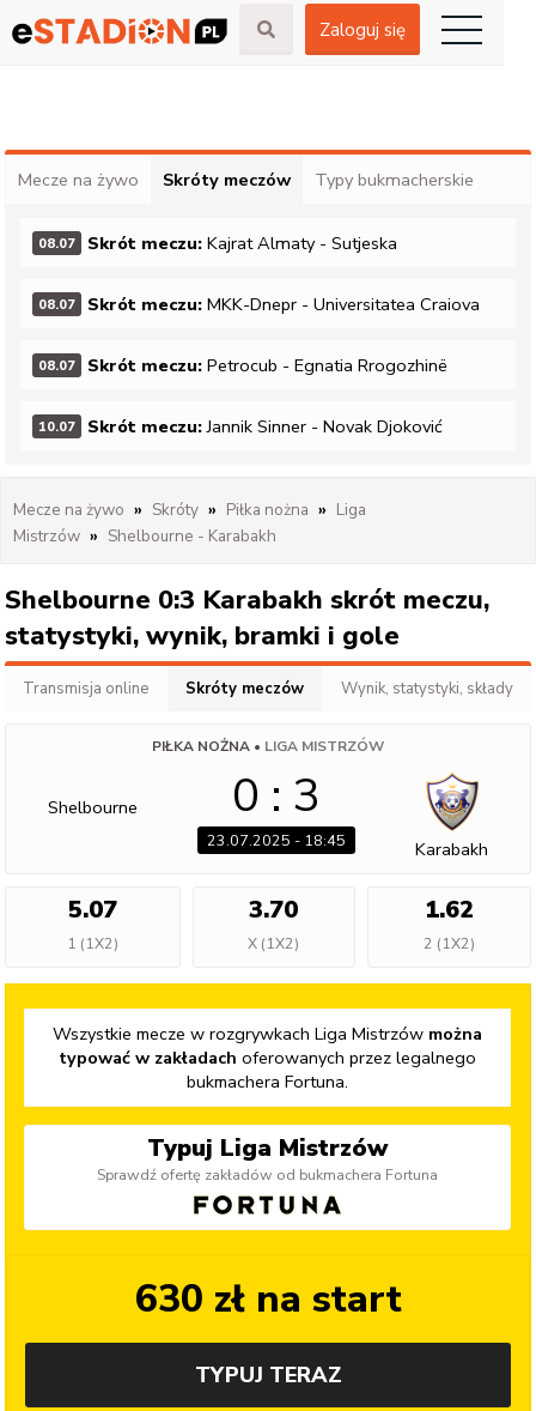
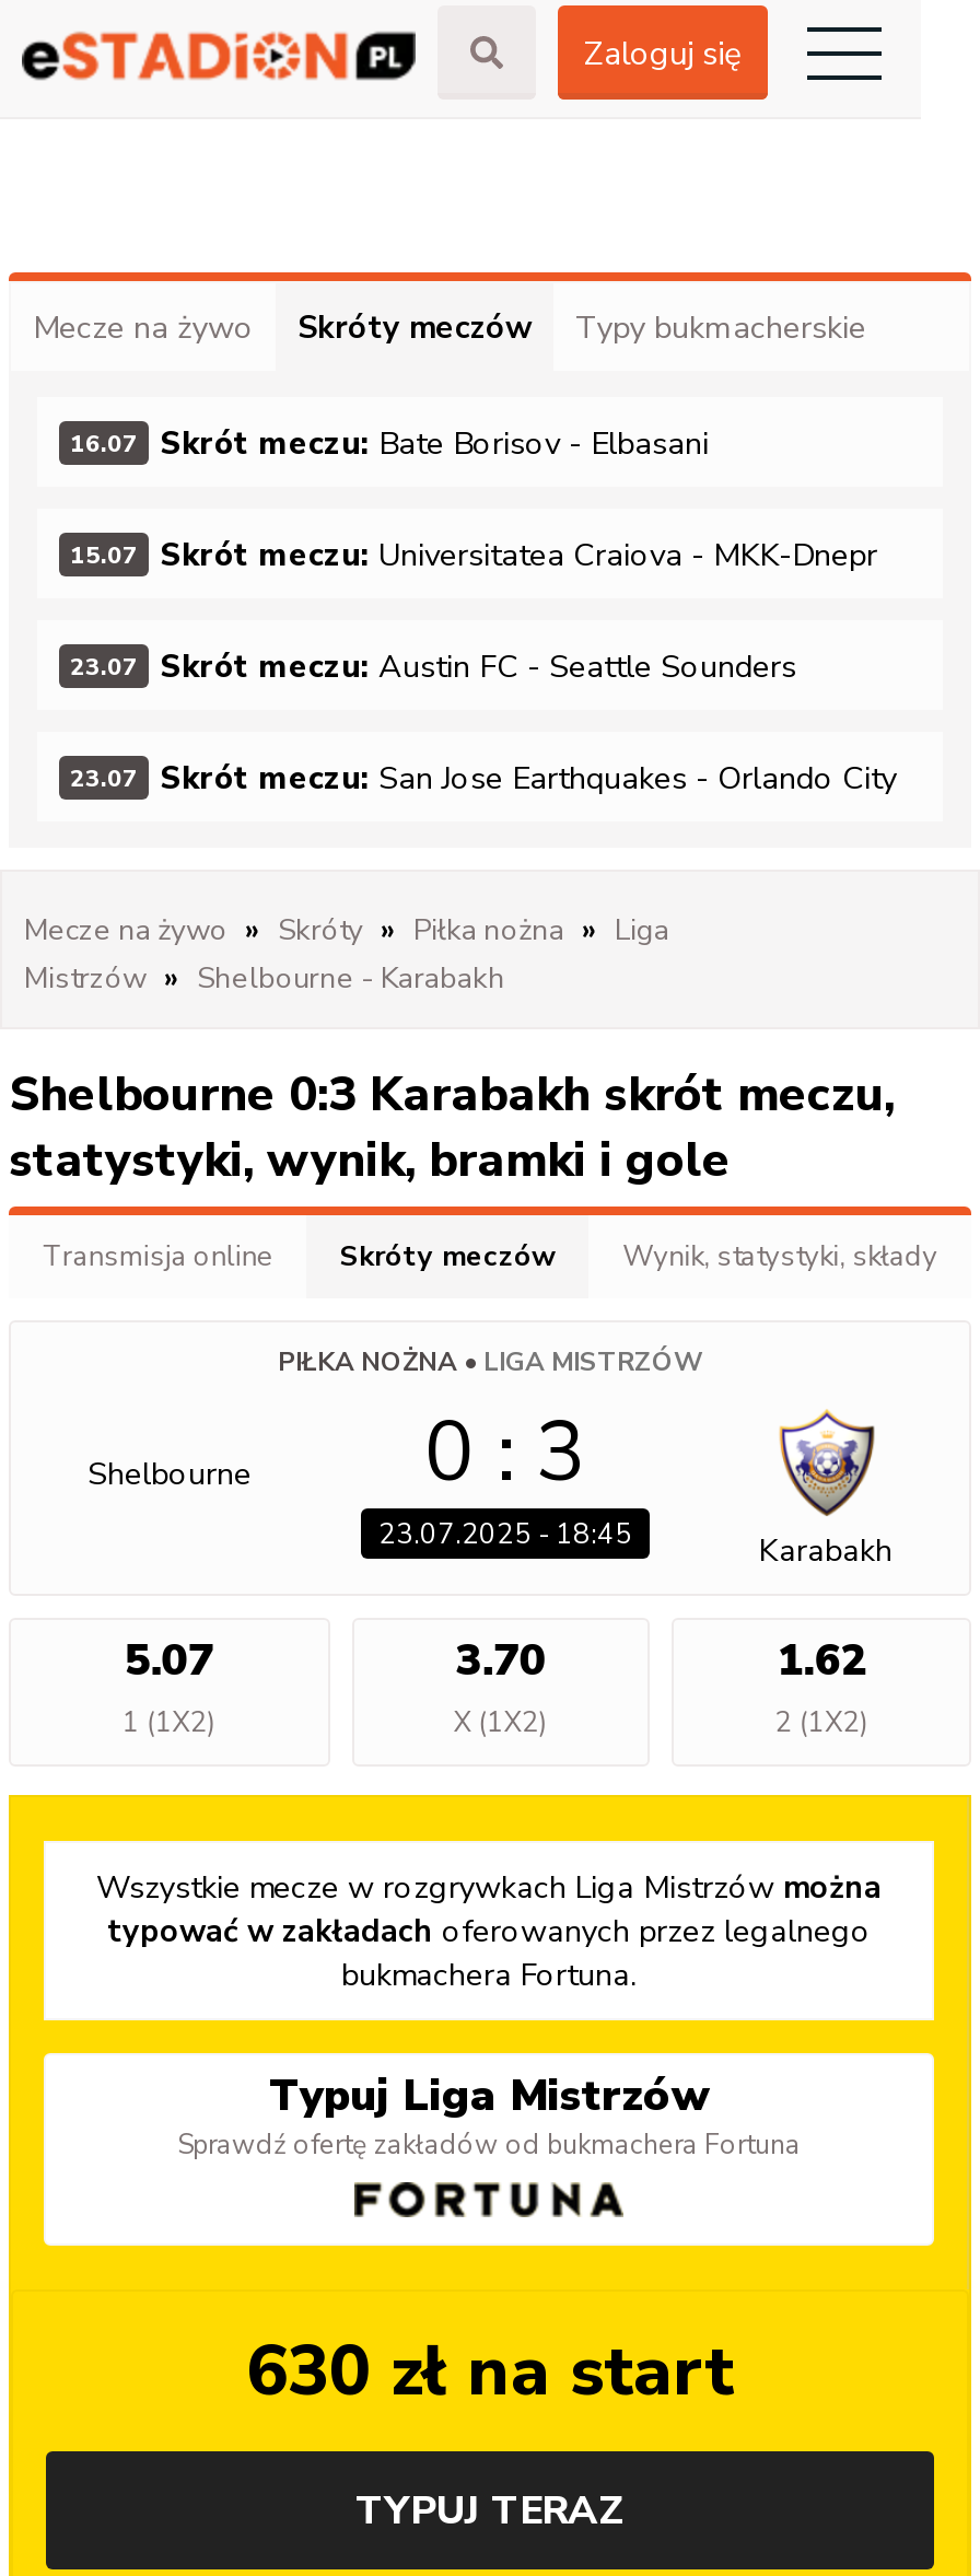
- 08.07
- Skrót meczu: Kajrat Almaty - Sutjeska
+ 16.07
+ Skrót meczu: Bate Borisov - Elbasani

- 08.07
- Skrót meczu: MKK-Dnepr - Universitatea Craiova
+ 15.07
+ Skrót meczu: Universitatea Craiova - MKK-Dnepr

- 08.07
- Skrót meczu: Petrocub - Egnatia Rrogozhinë
+ 23.07
+ Skrót meczu: Austin FC - Seattle Sounders

- 10.07
- Skrót meczu: Jannik Sinner - Novak Djoković
+ 23.07
+ Skrót meczu: San Jose Earthquakes - Orlando City
